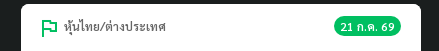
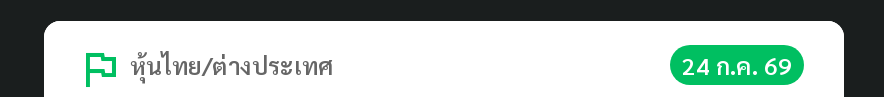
- 21 ก.ค. 69
+ 24 ก.ค. 69
